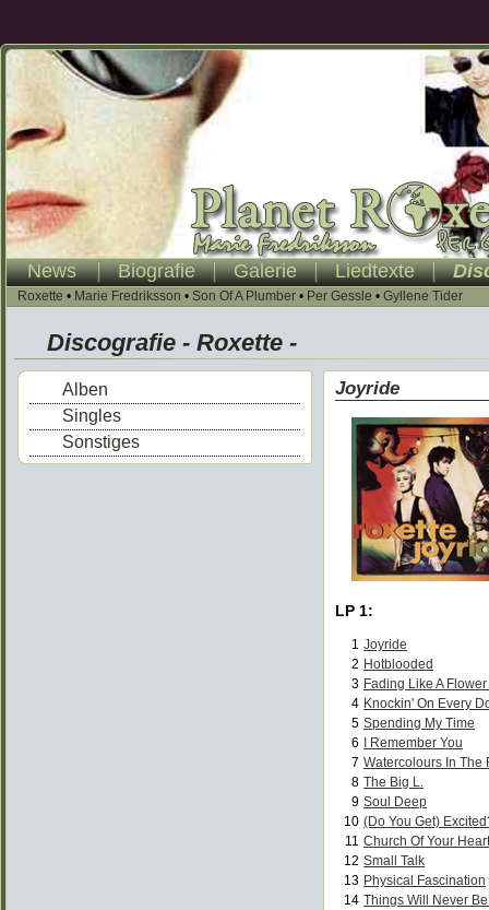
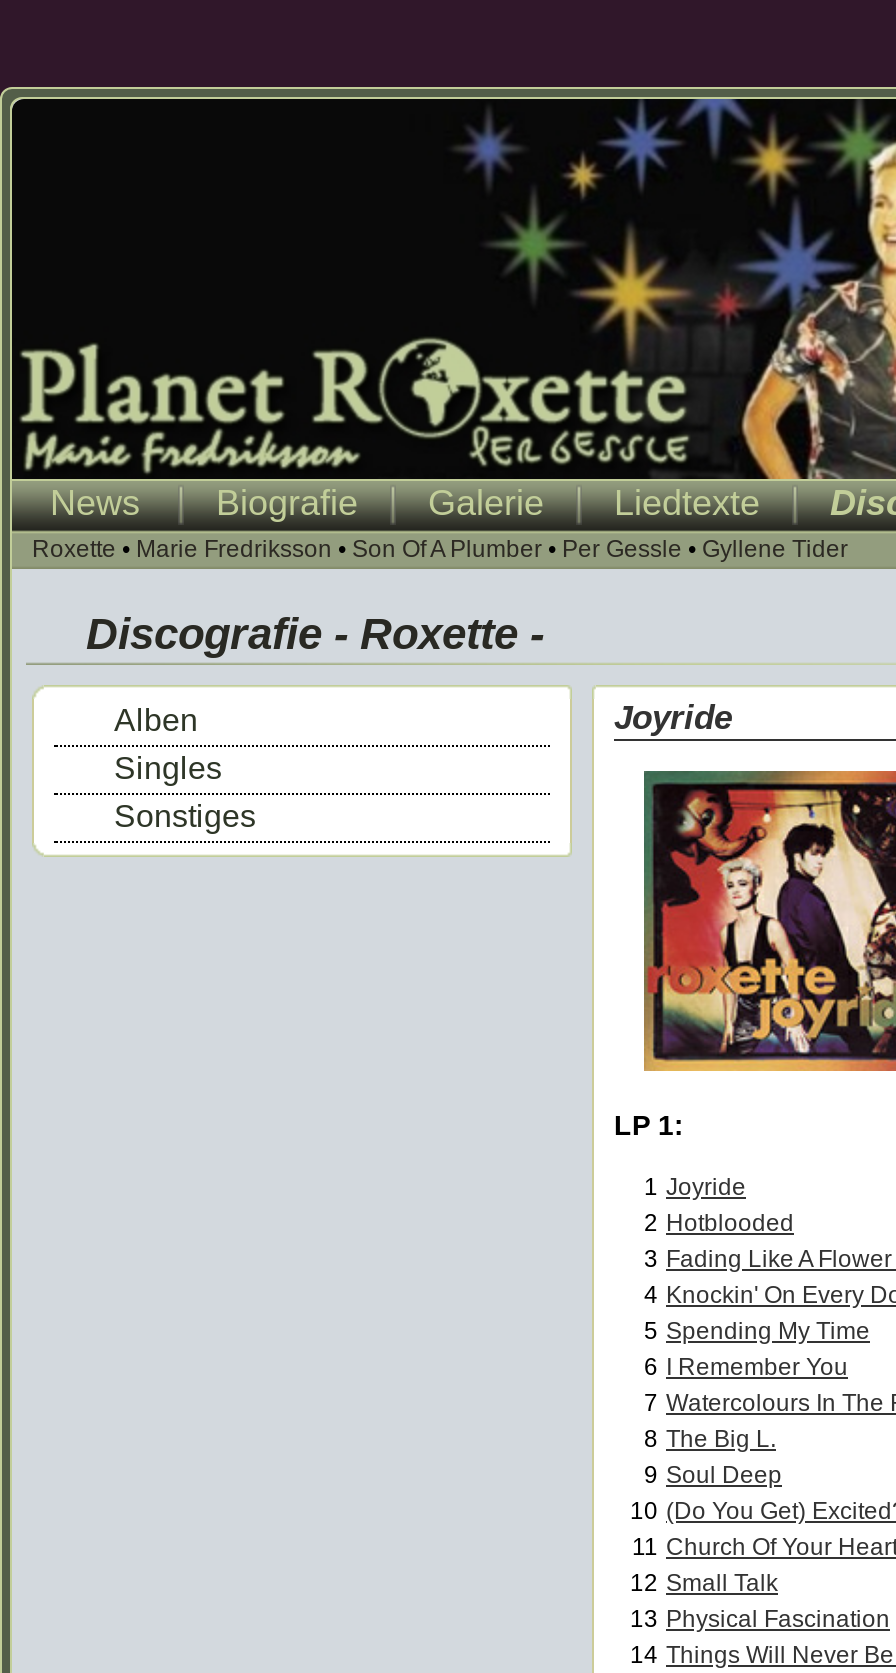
- [image]
+ [image]
